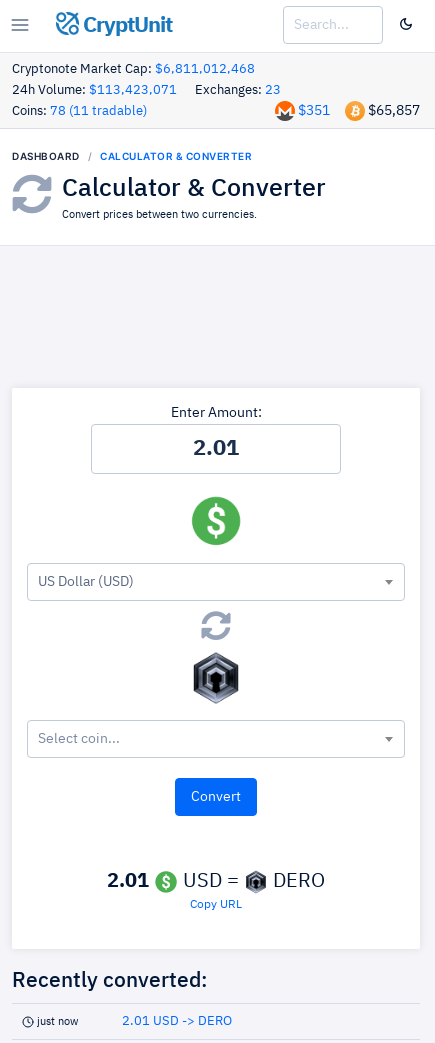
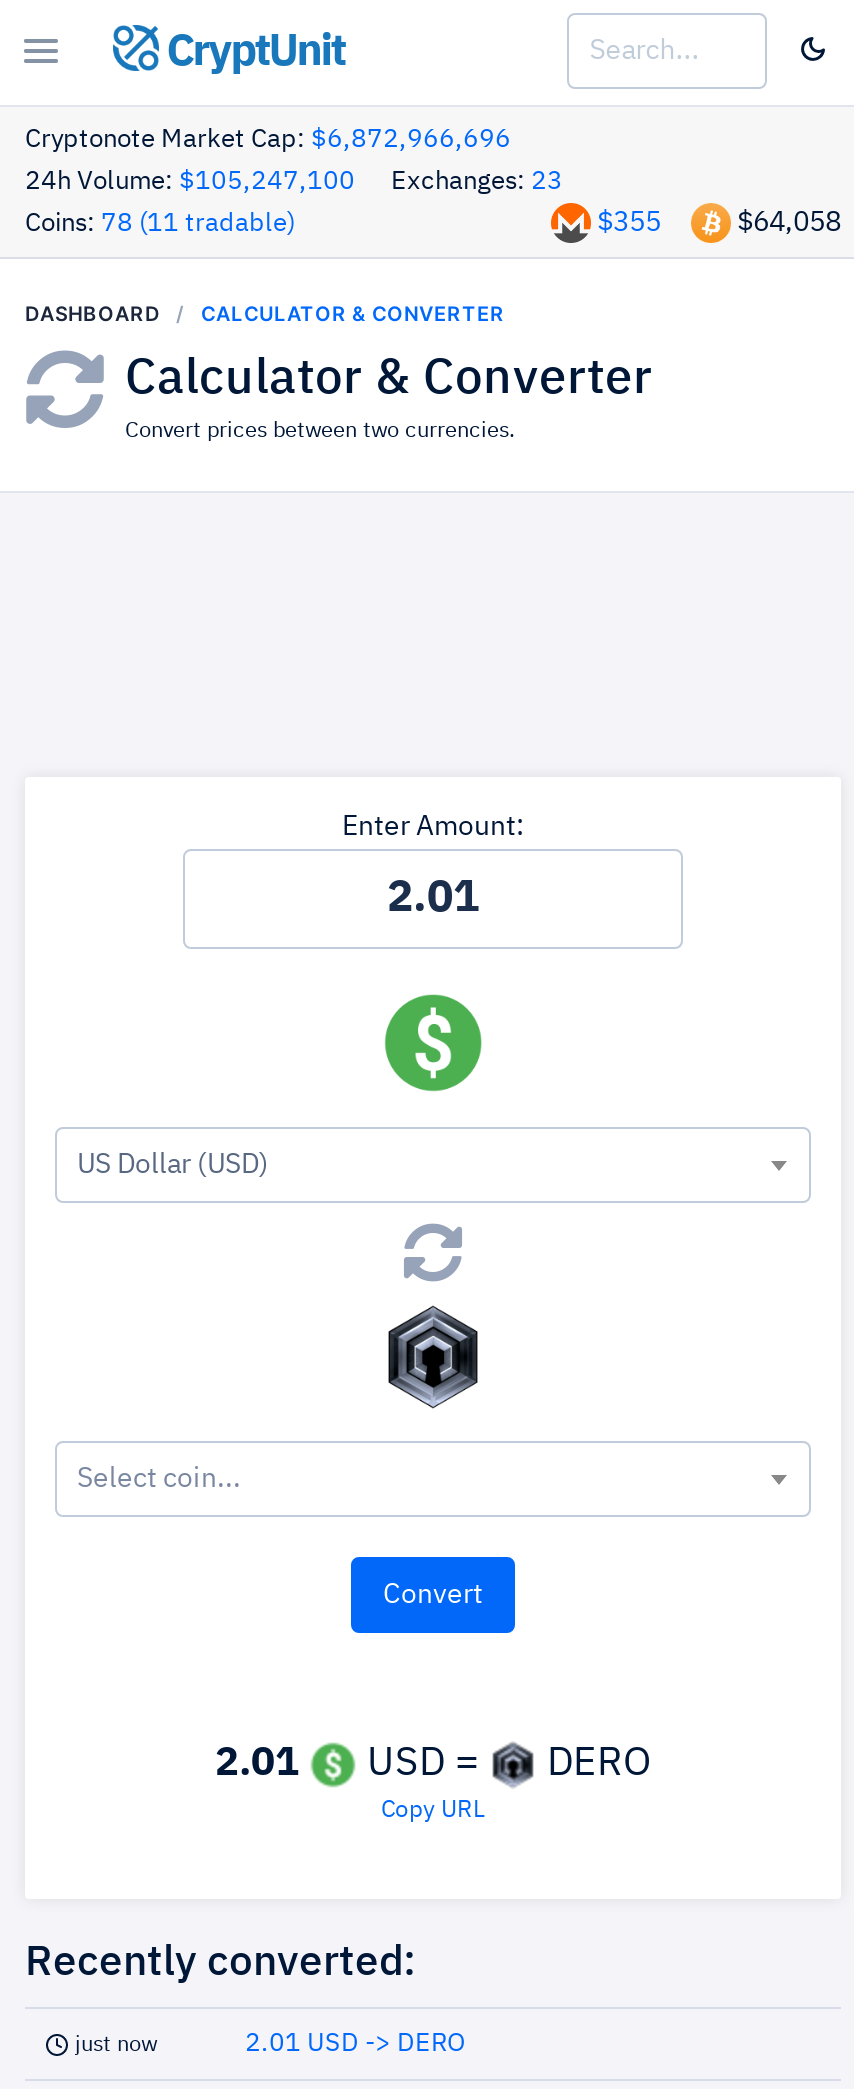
- Cryptonote Market Cap: $6,811,012,468
+ Cryptonote Market Cap: $6,872,966,696

- 24h Volume: $113,423,071 Exchanges: 23
+ 24h Volume: $105,247,100 Exchanges: 23

- $351
+ $355

- $65,857
+ $64,058
